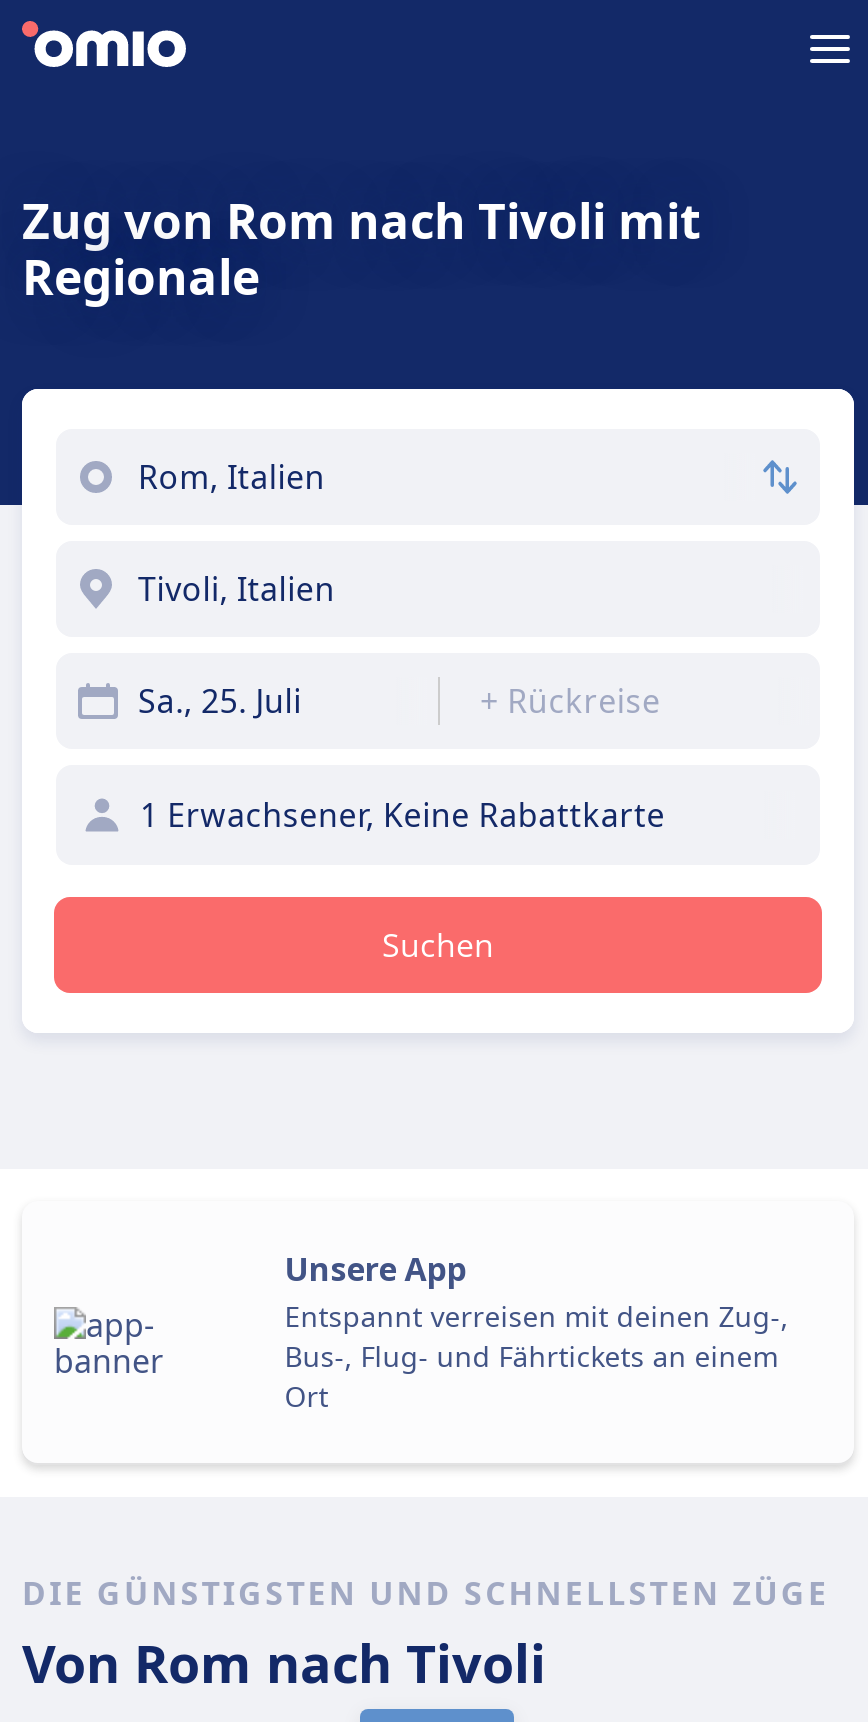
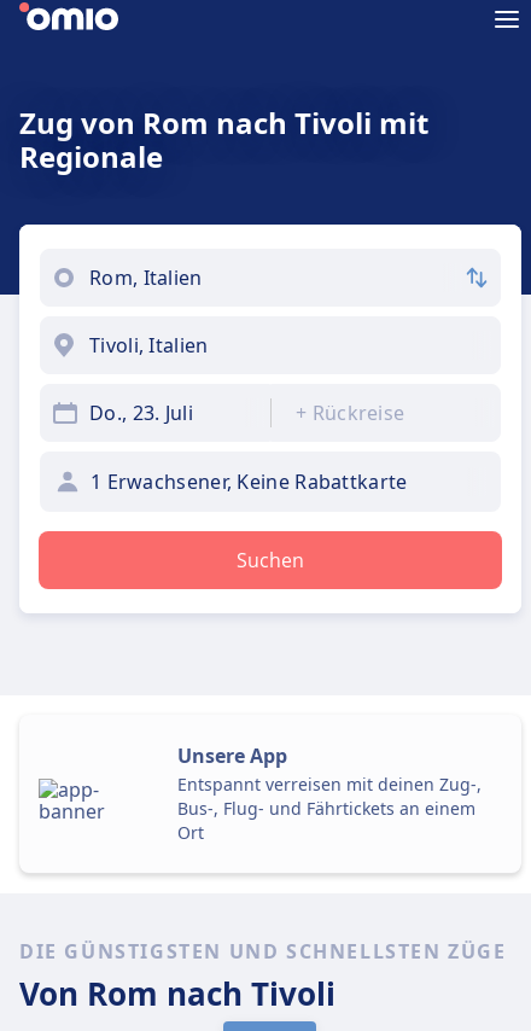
- Sa., 25. Juli
+ Do., 23. Juli
